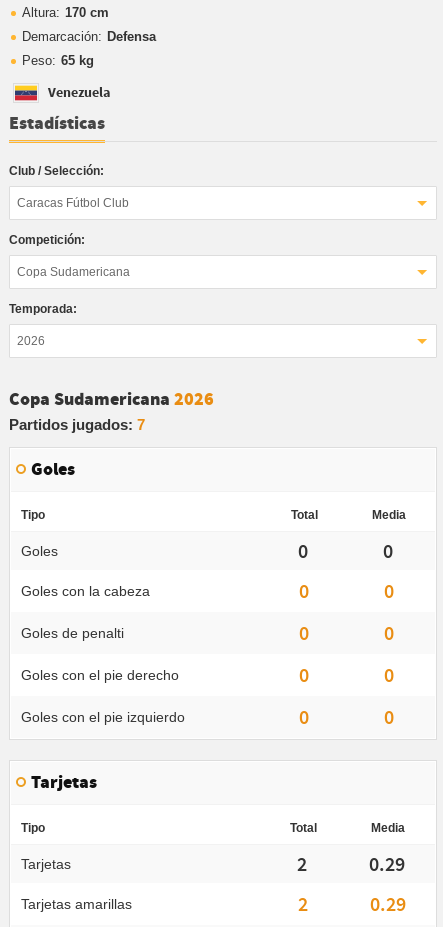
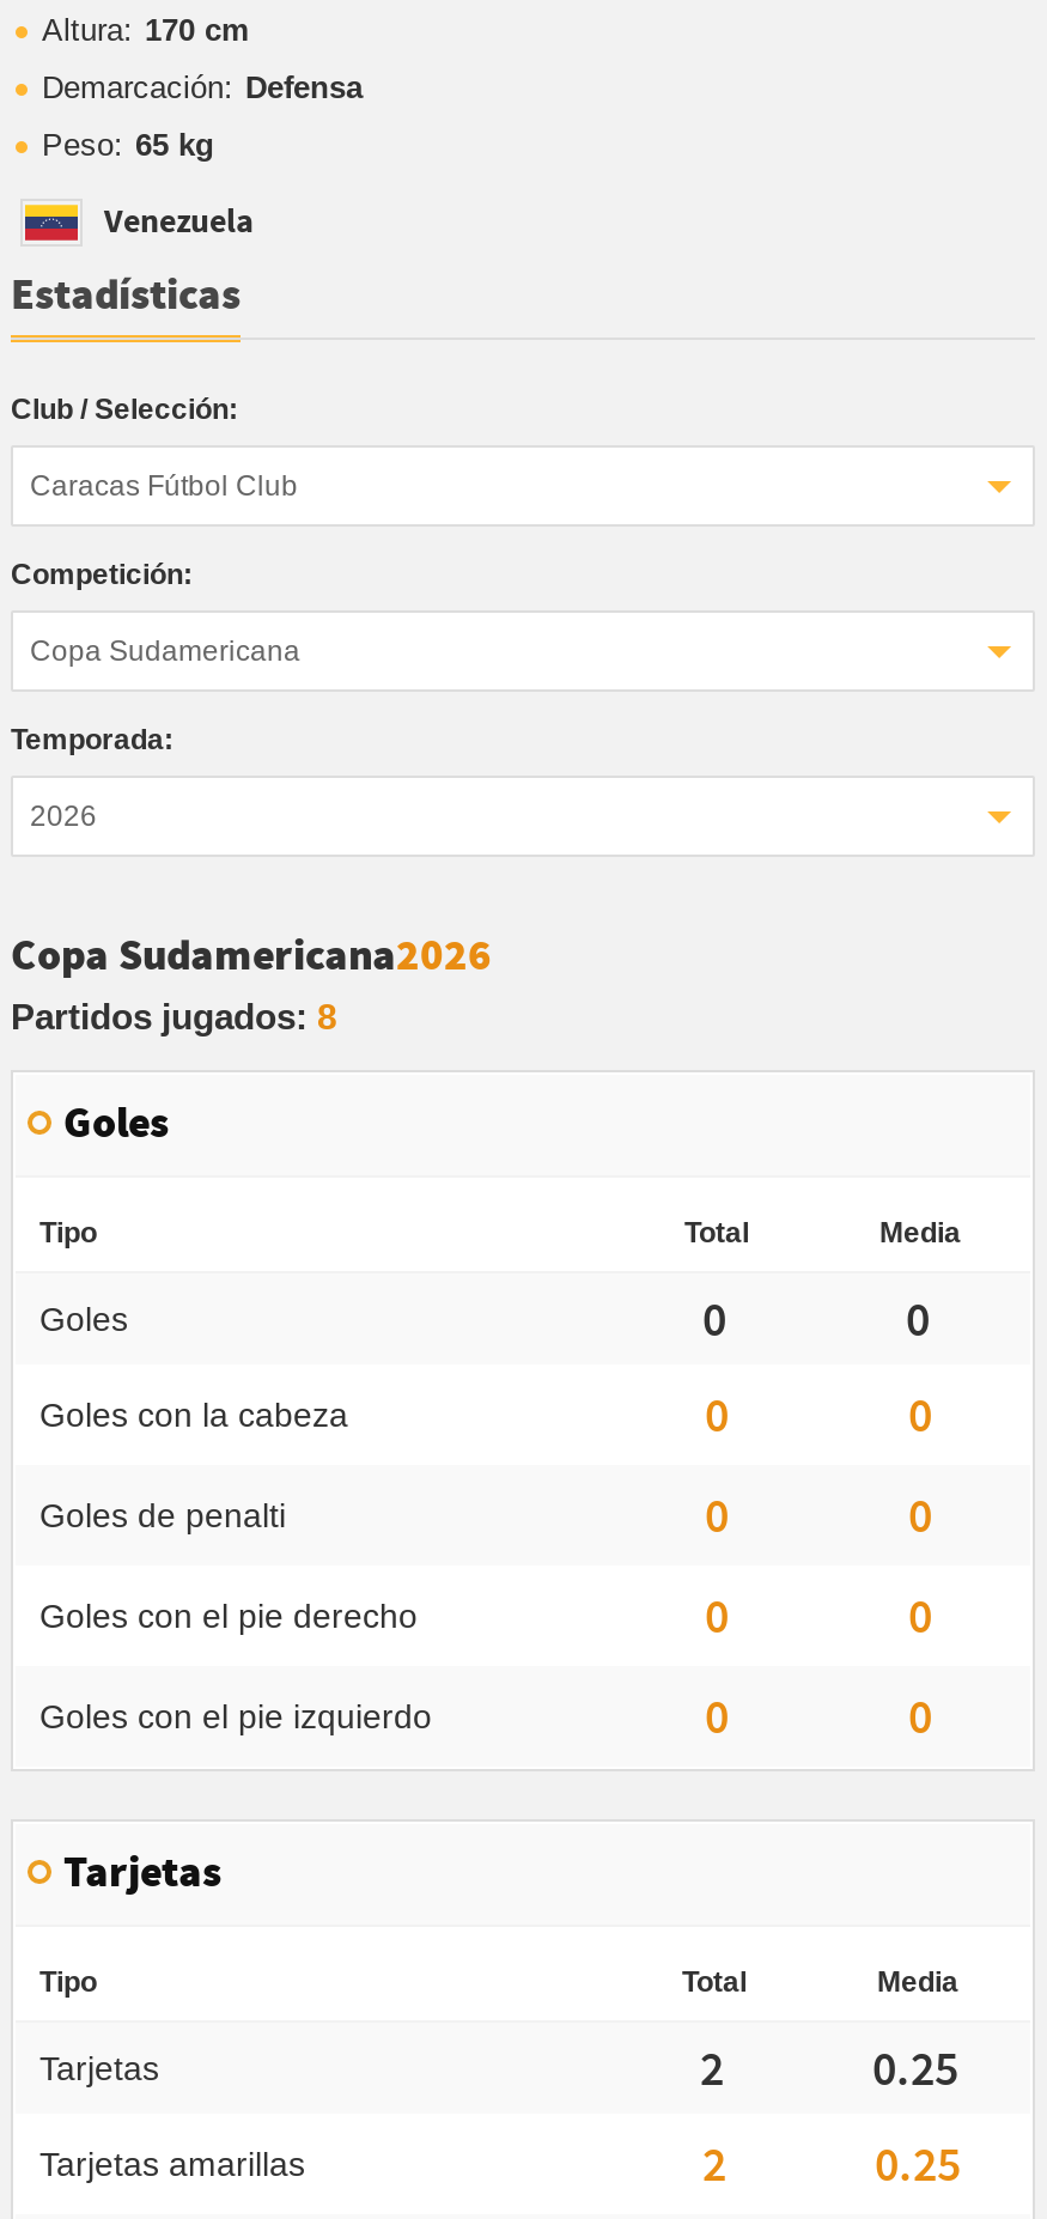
- Partidos jugados: 7
+ Partidos jugados: 8

- 0.29
+ 0.25

- 0.29
+ 0.25
